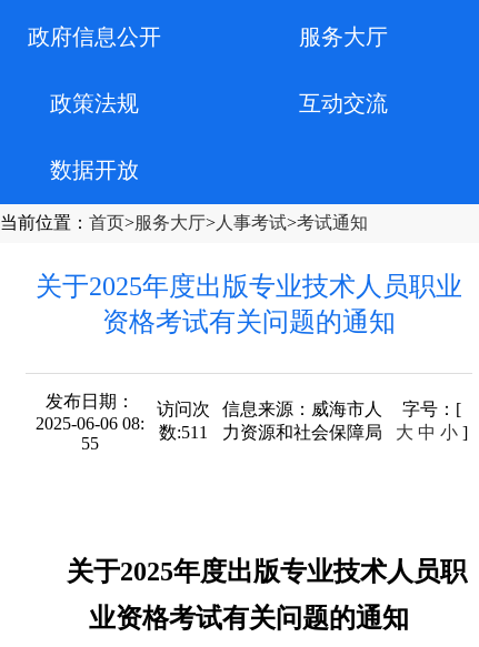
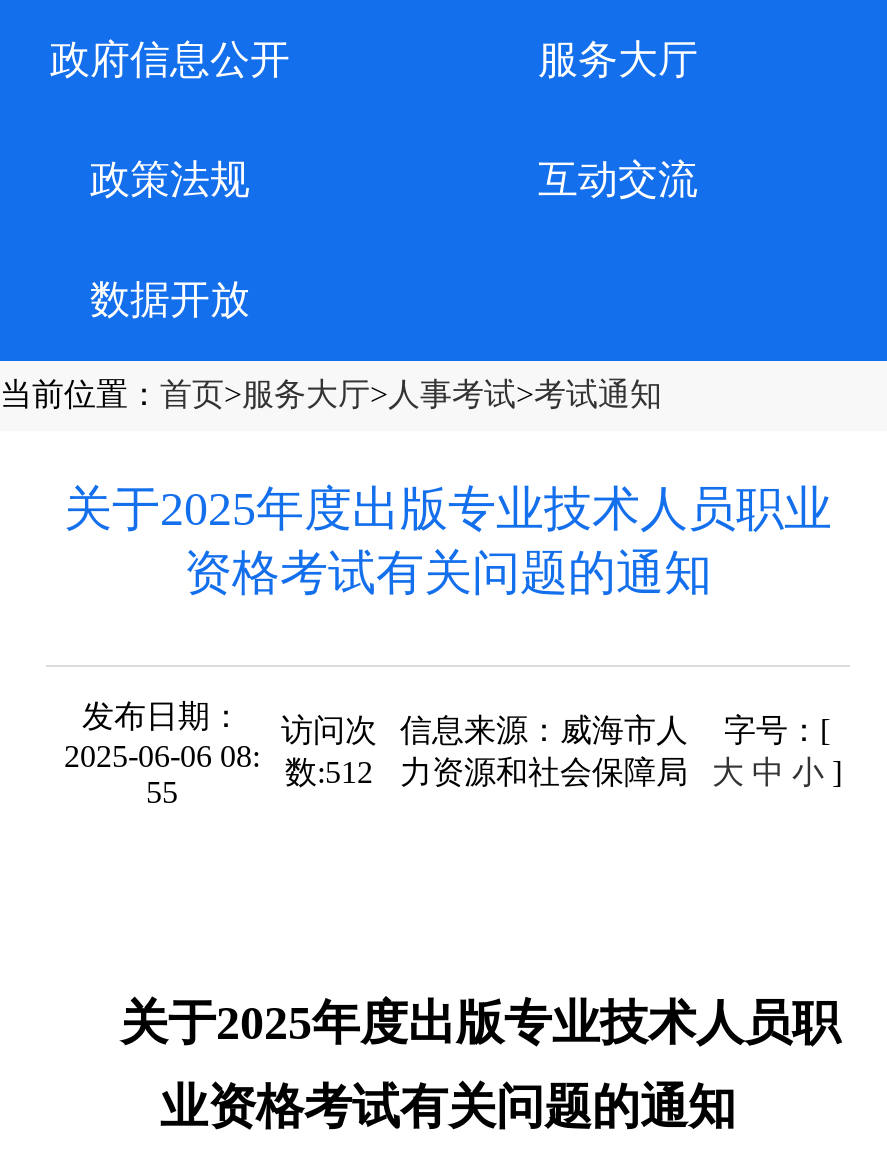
- 2025-06-06 08: 数:511 力资源和社会保障局 大 中 小]
+ 2025-06-06 08: 数:512 力资源和社会保障局 大 中 小]
